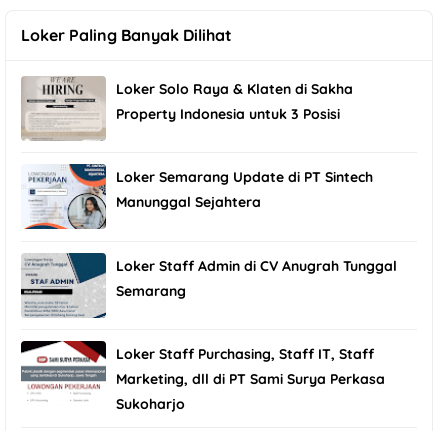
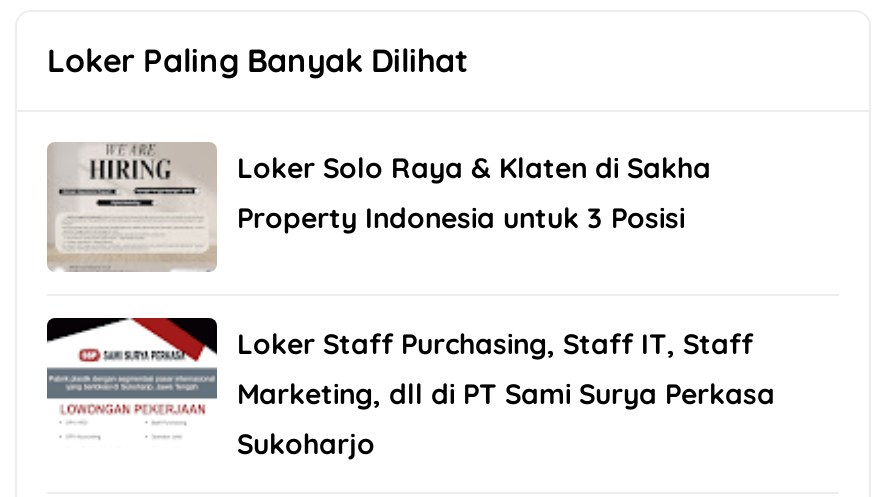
- [image]
- Loker Semarang Update di PT Sintech
- Manunggal Sejahtera

- [image]
- Loker Staff Admin di CV Anugrah Tunggal
- Semarang
